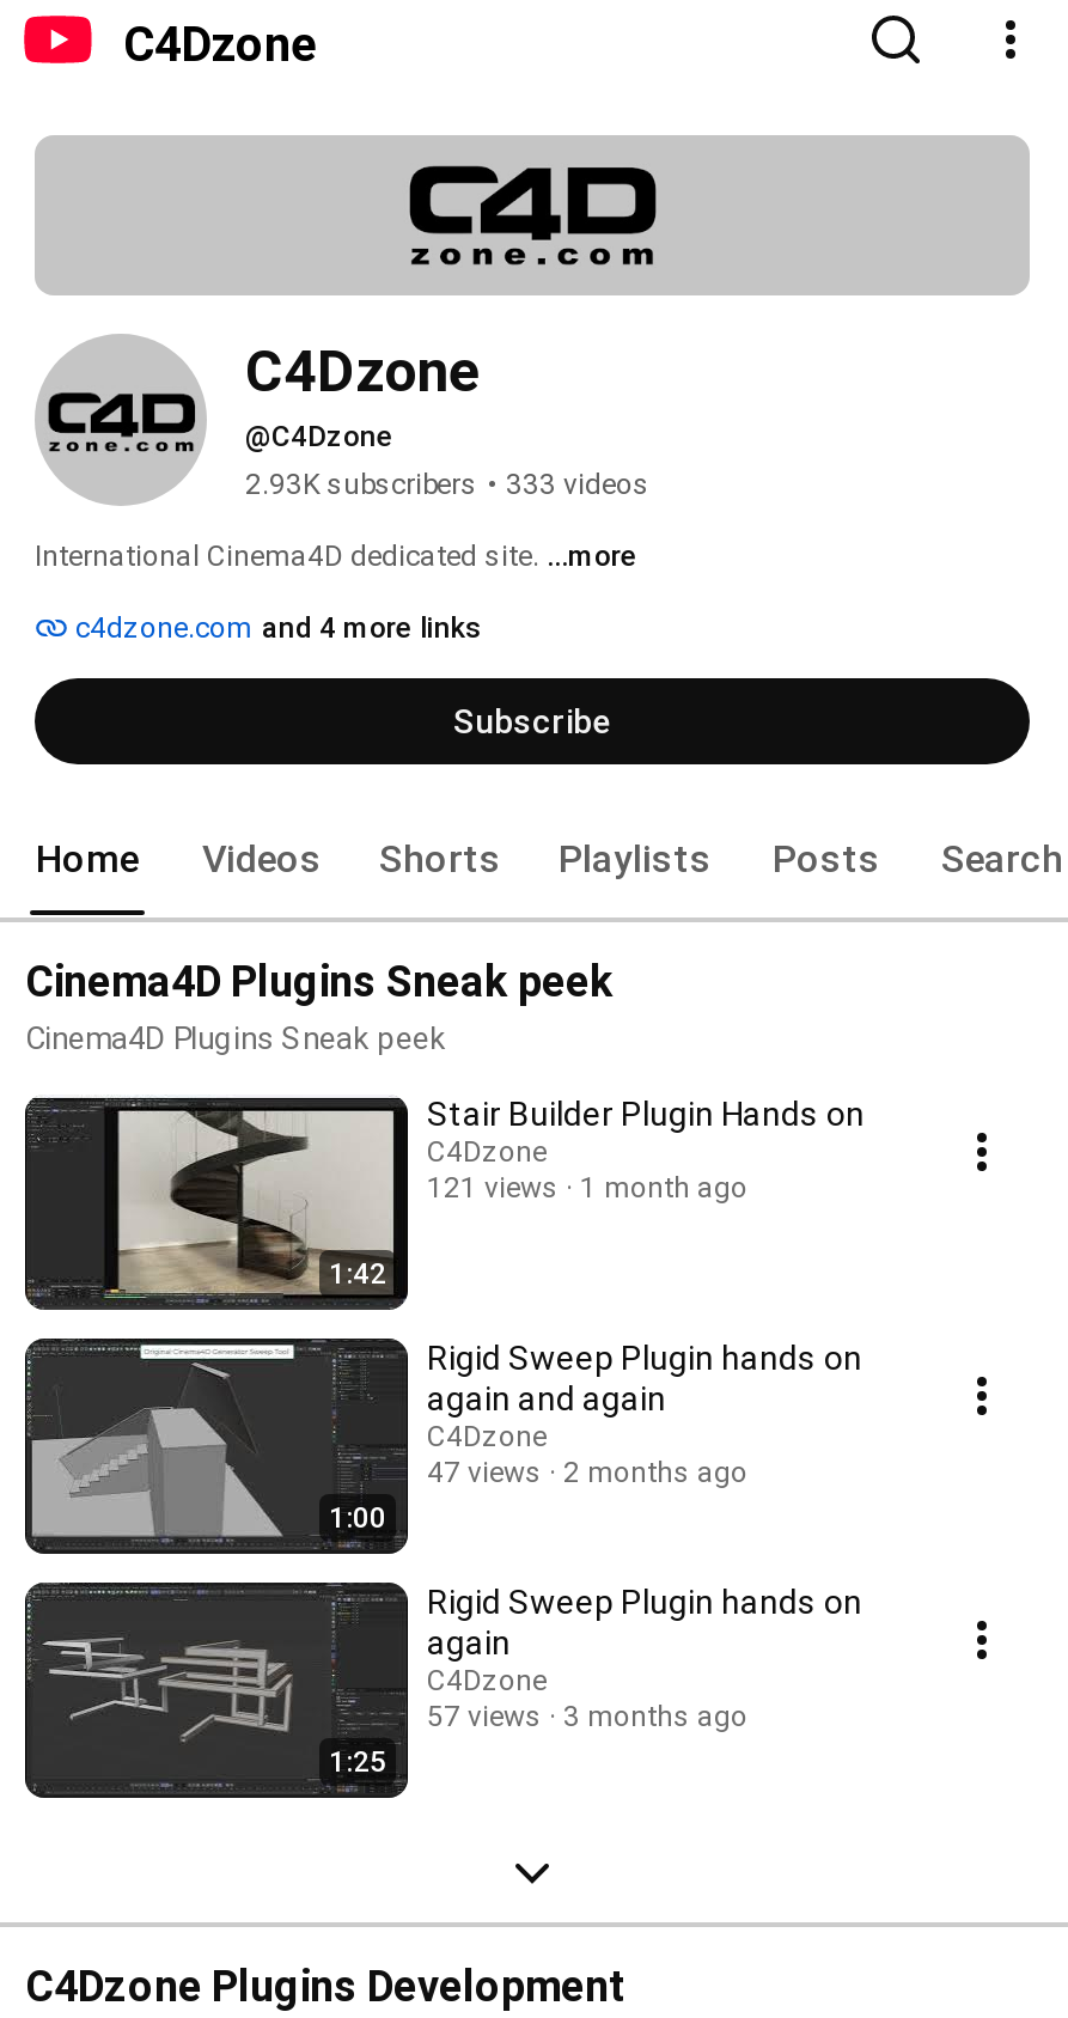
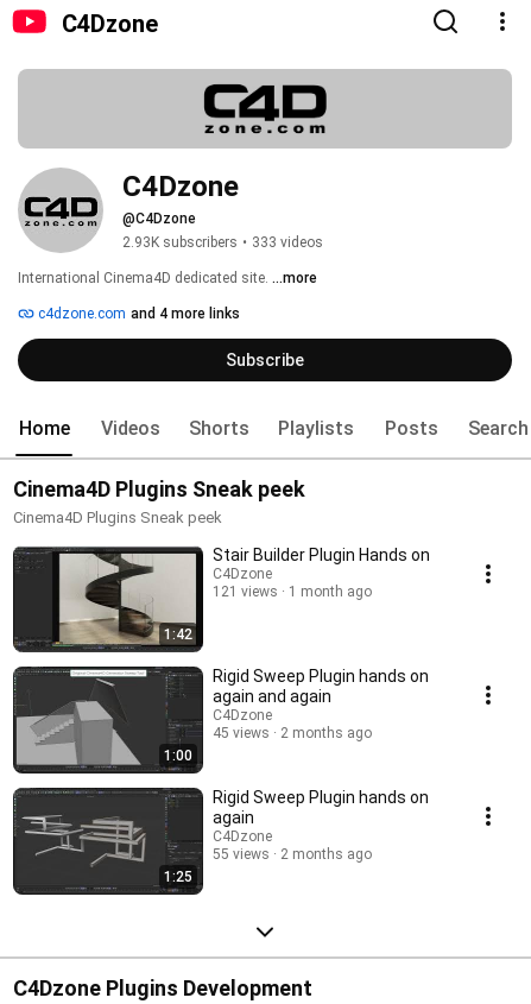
- 47 views 2 months ago
+ 45 views 2 months ago

- 57 views
+ 55 views

- 3 months ago
+ 2 months ago
